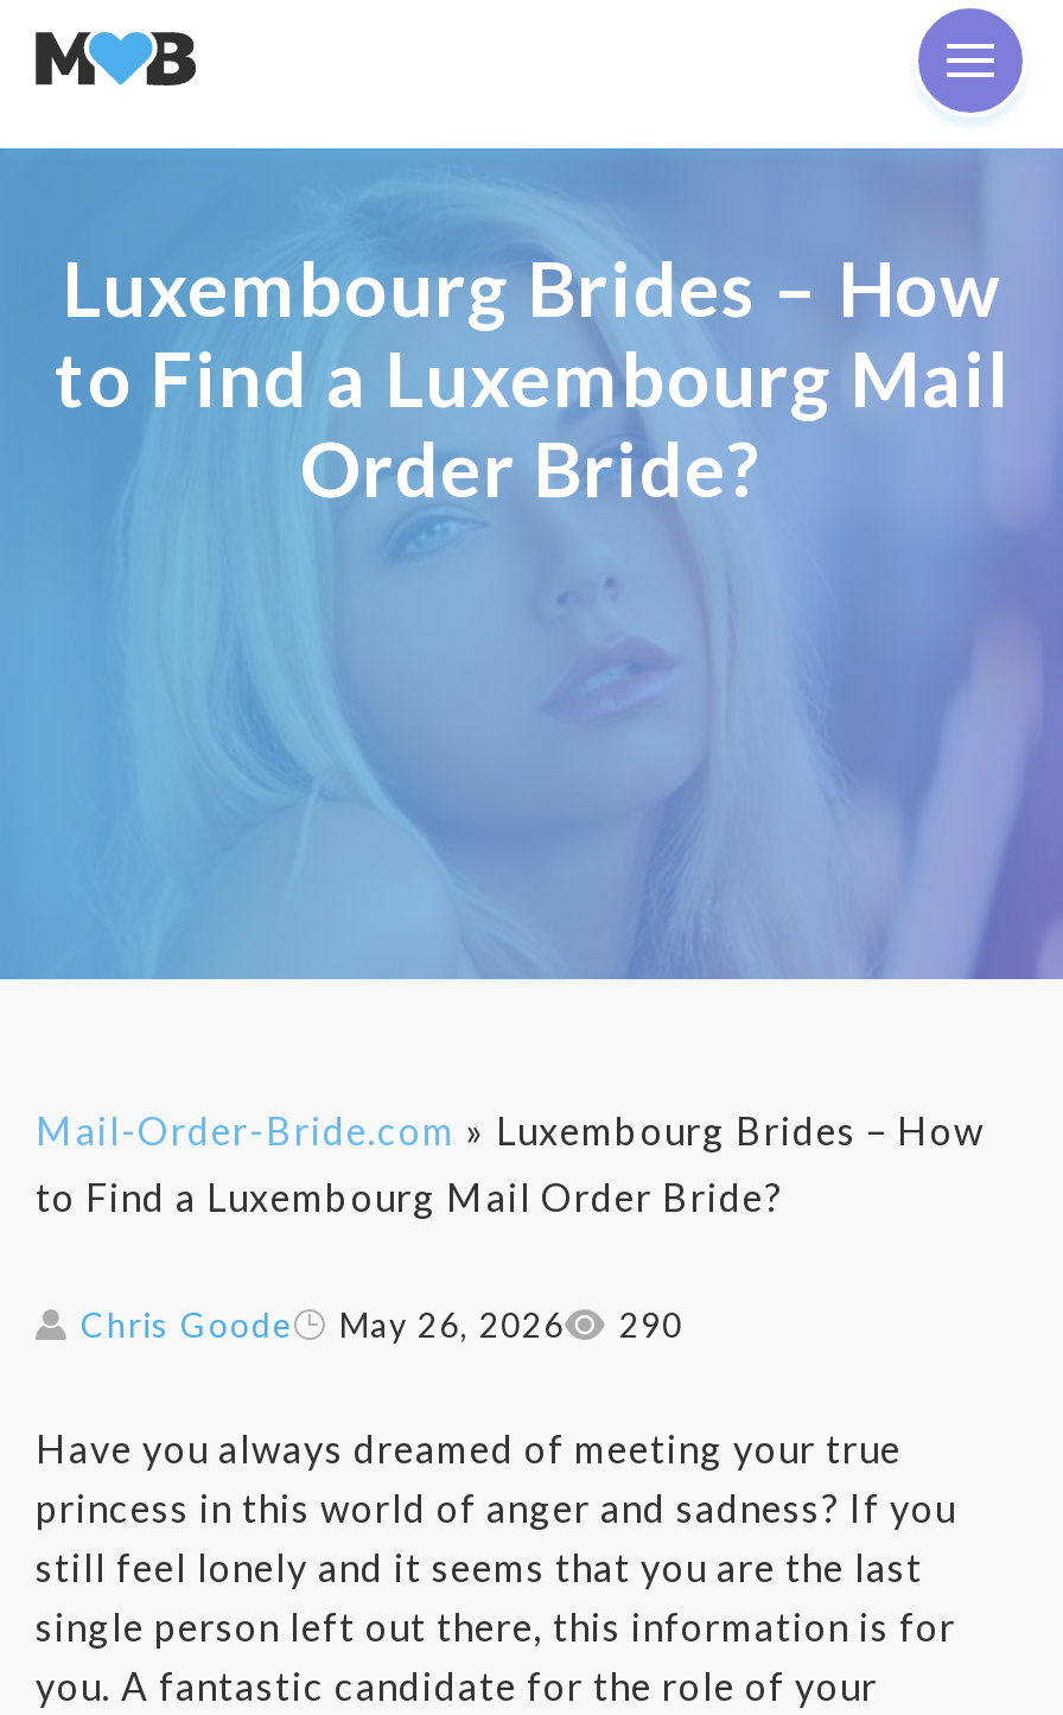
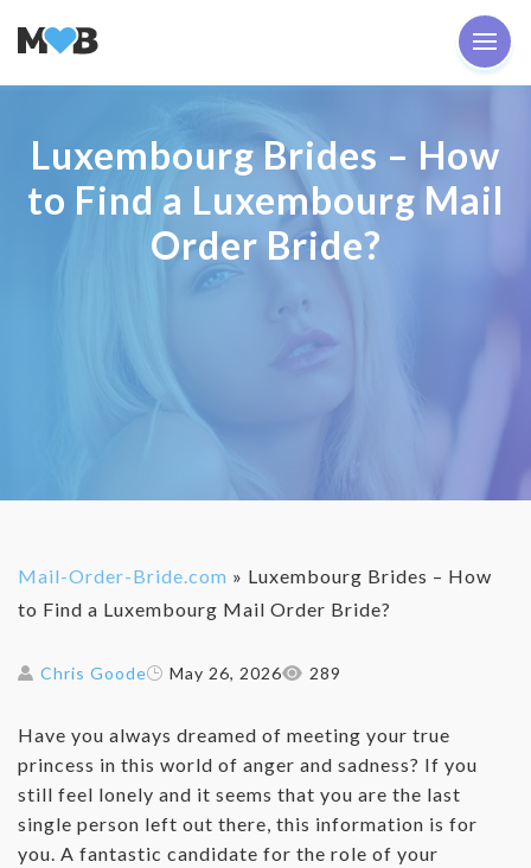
- Chris Goode May 26, 2026 290
+ Chris Goode May 26, 2026 289
